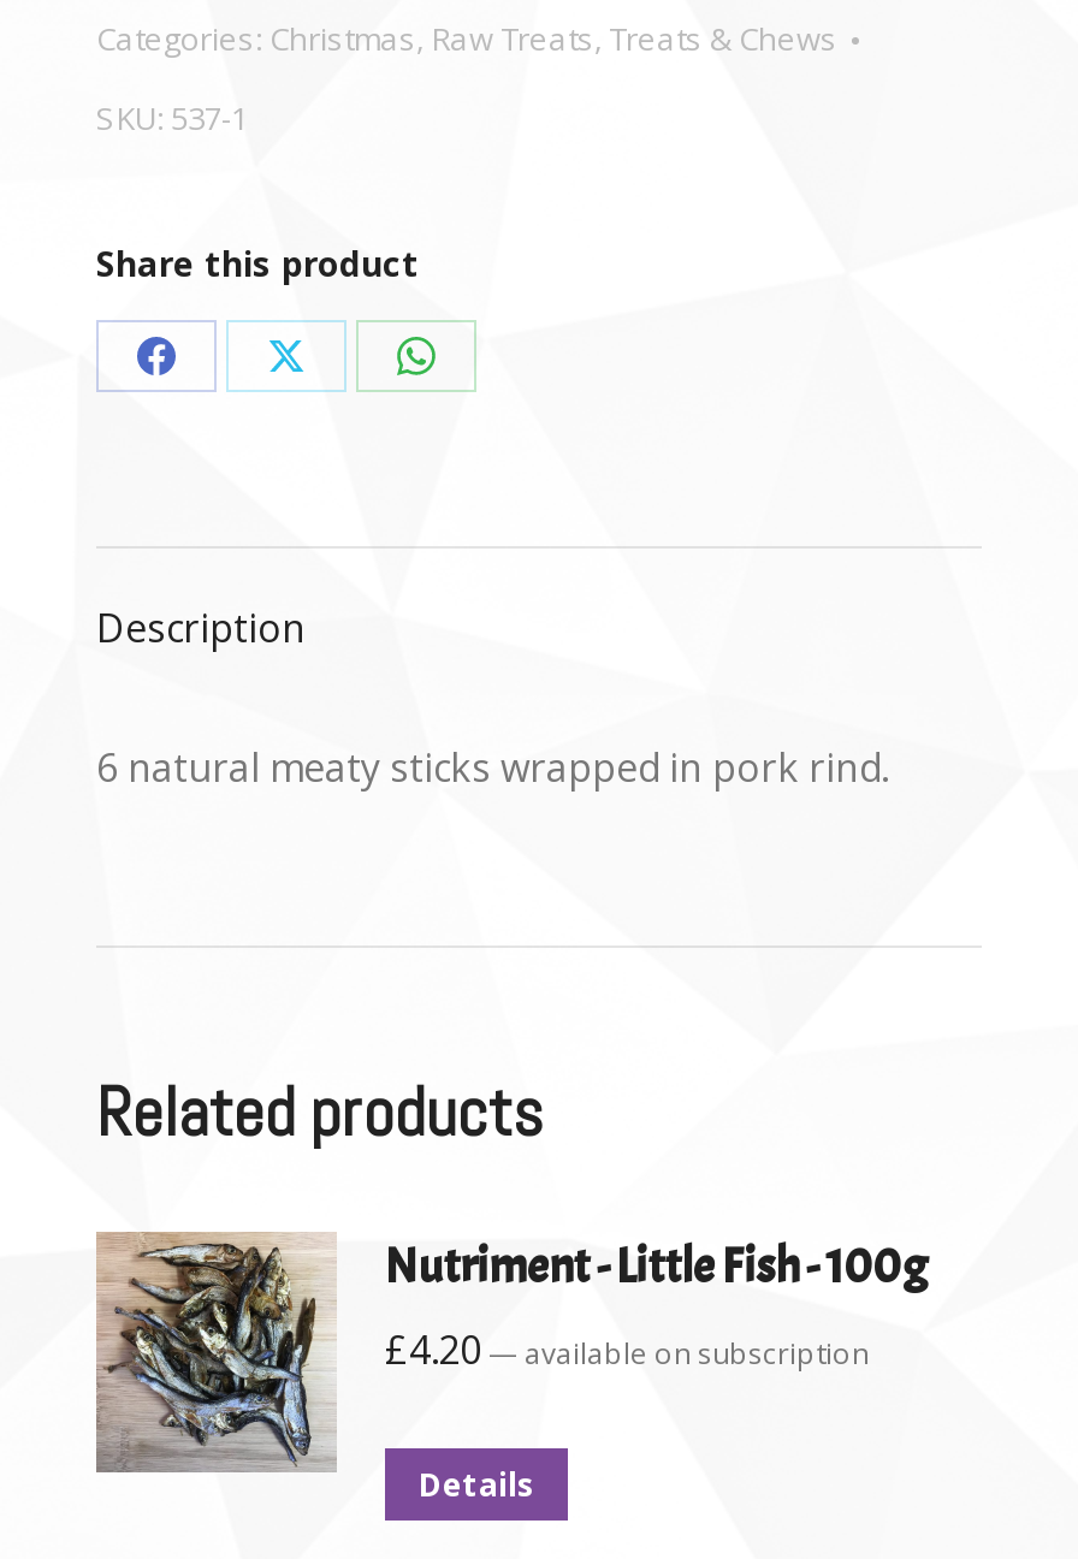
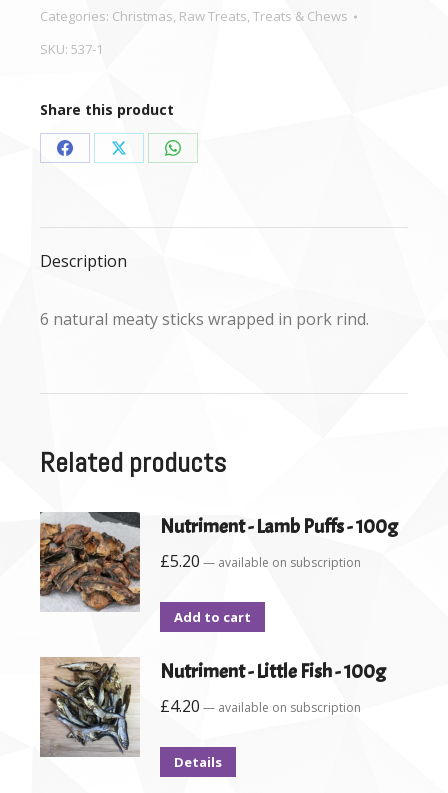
+ [image]
+ Nutriment - Lamb Puffs - 100g
+ £5.20 — available on subscription
+ Add to cart
